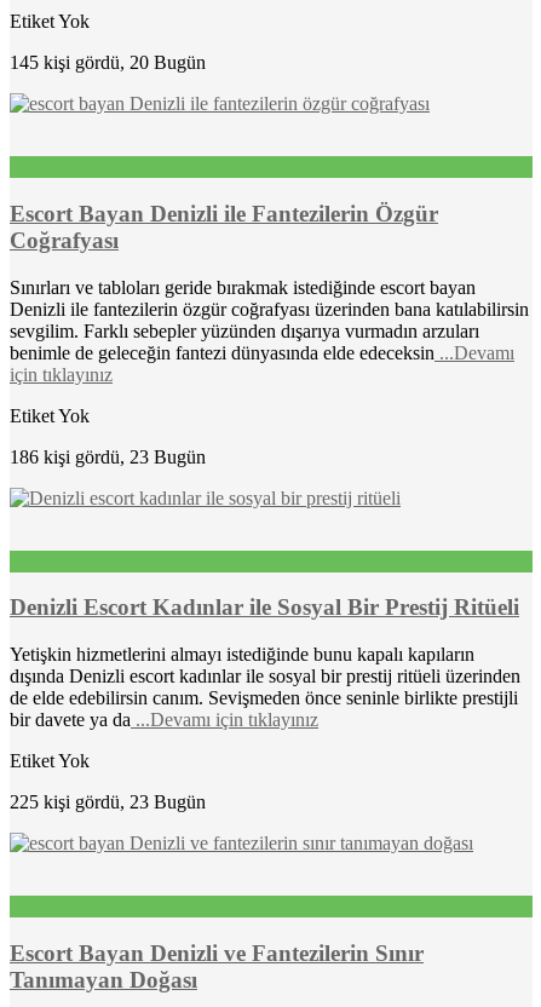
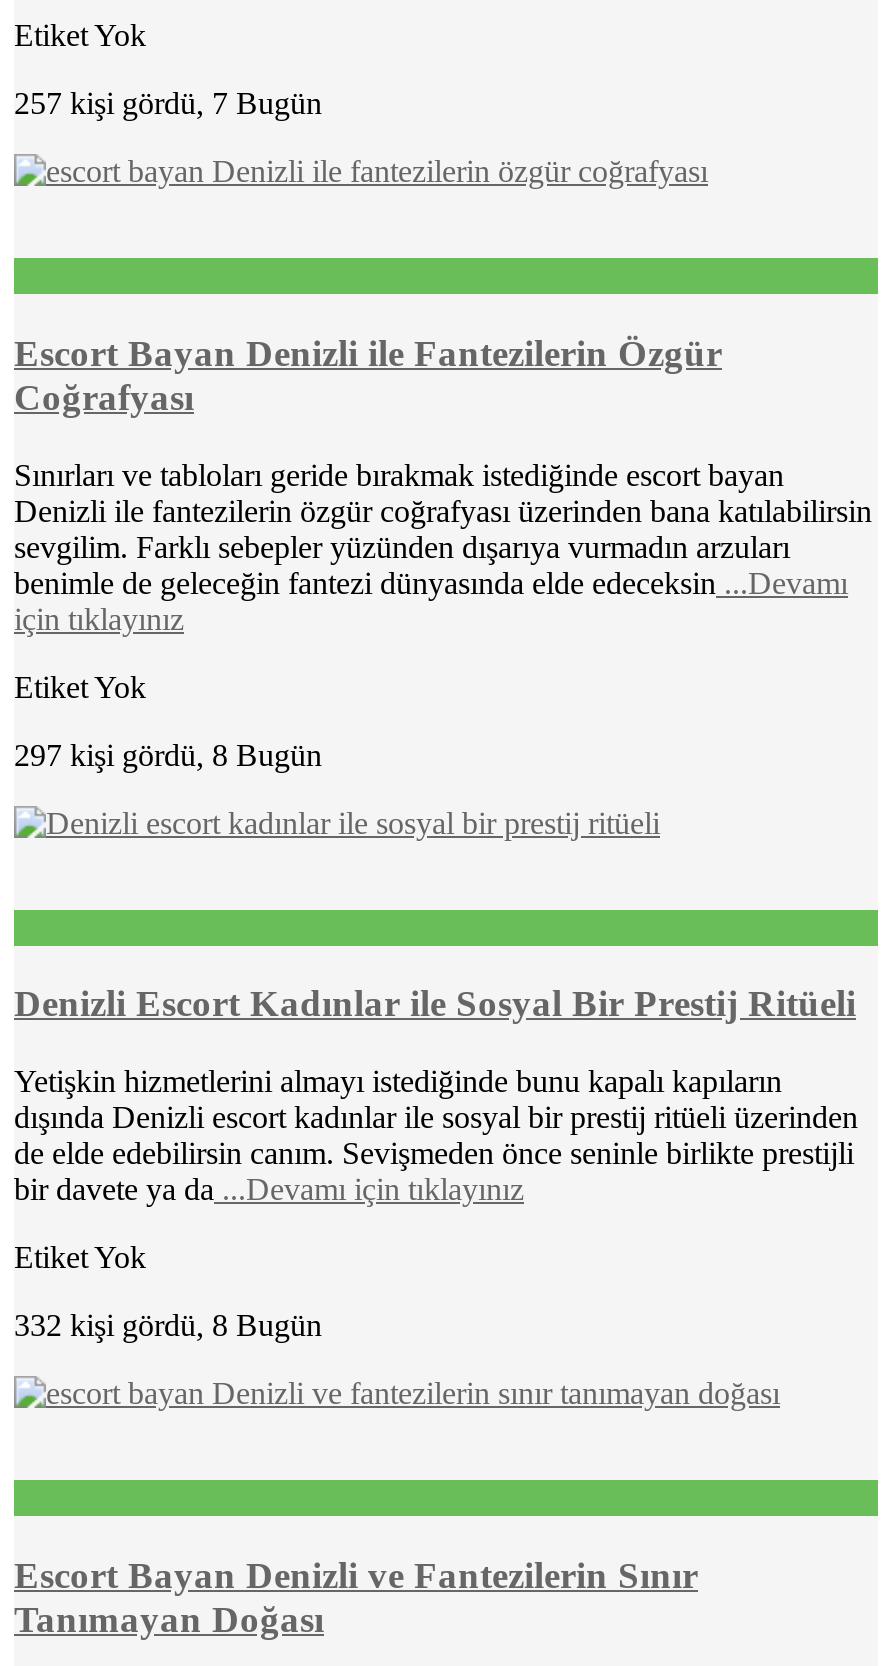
- 145 kişi gördü, 20 Bugün
+ 257 kişi gördü, 7 Bugün

- 186 kişi gördü, 23 Bugün
+ 297 kişi gördü, 8 Bugün

- 225 kişi gördü, 23 Bugün
+ 332 kişi gördü, 8 Bugün
